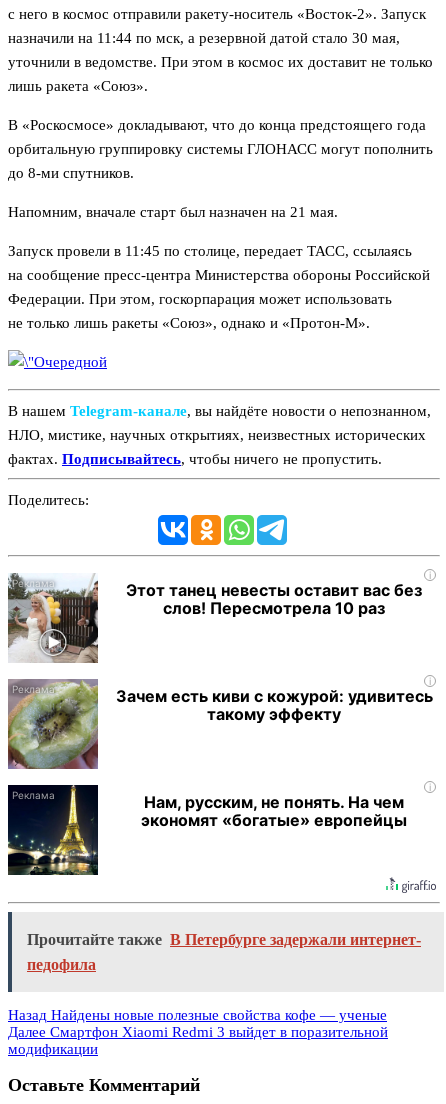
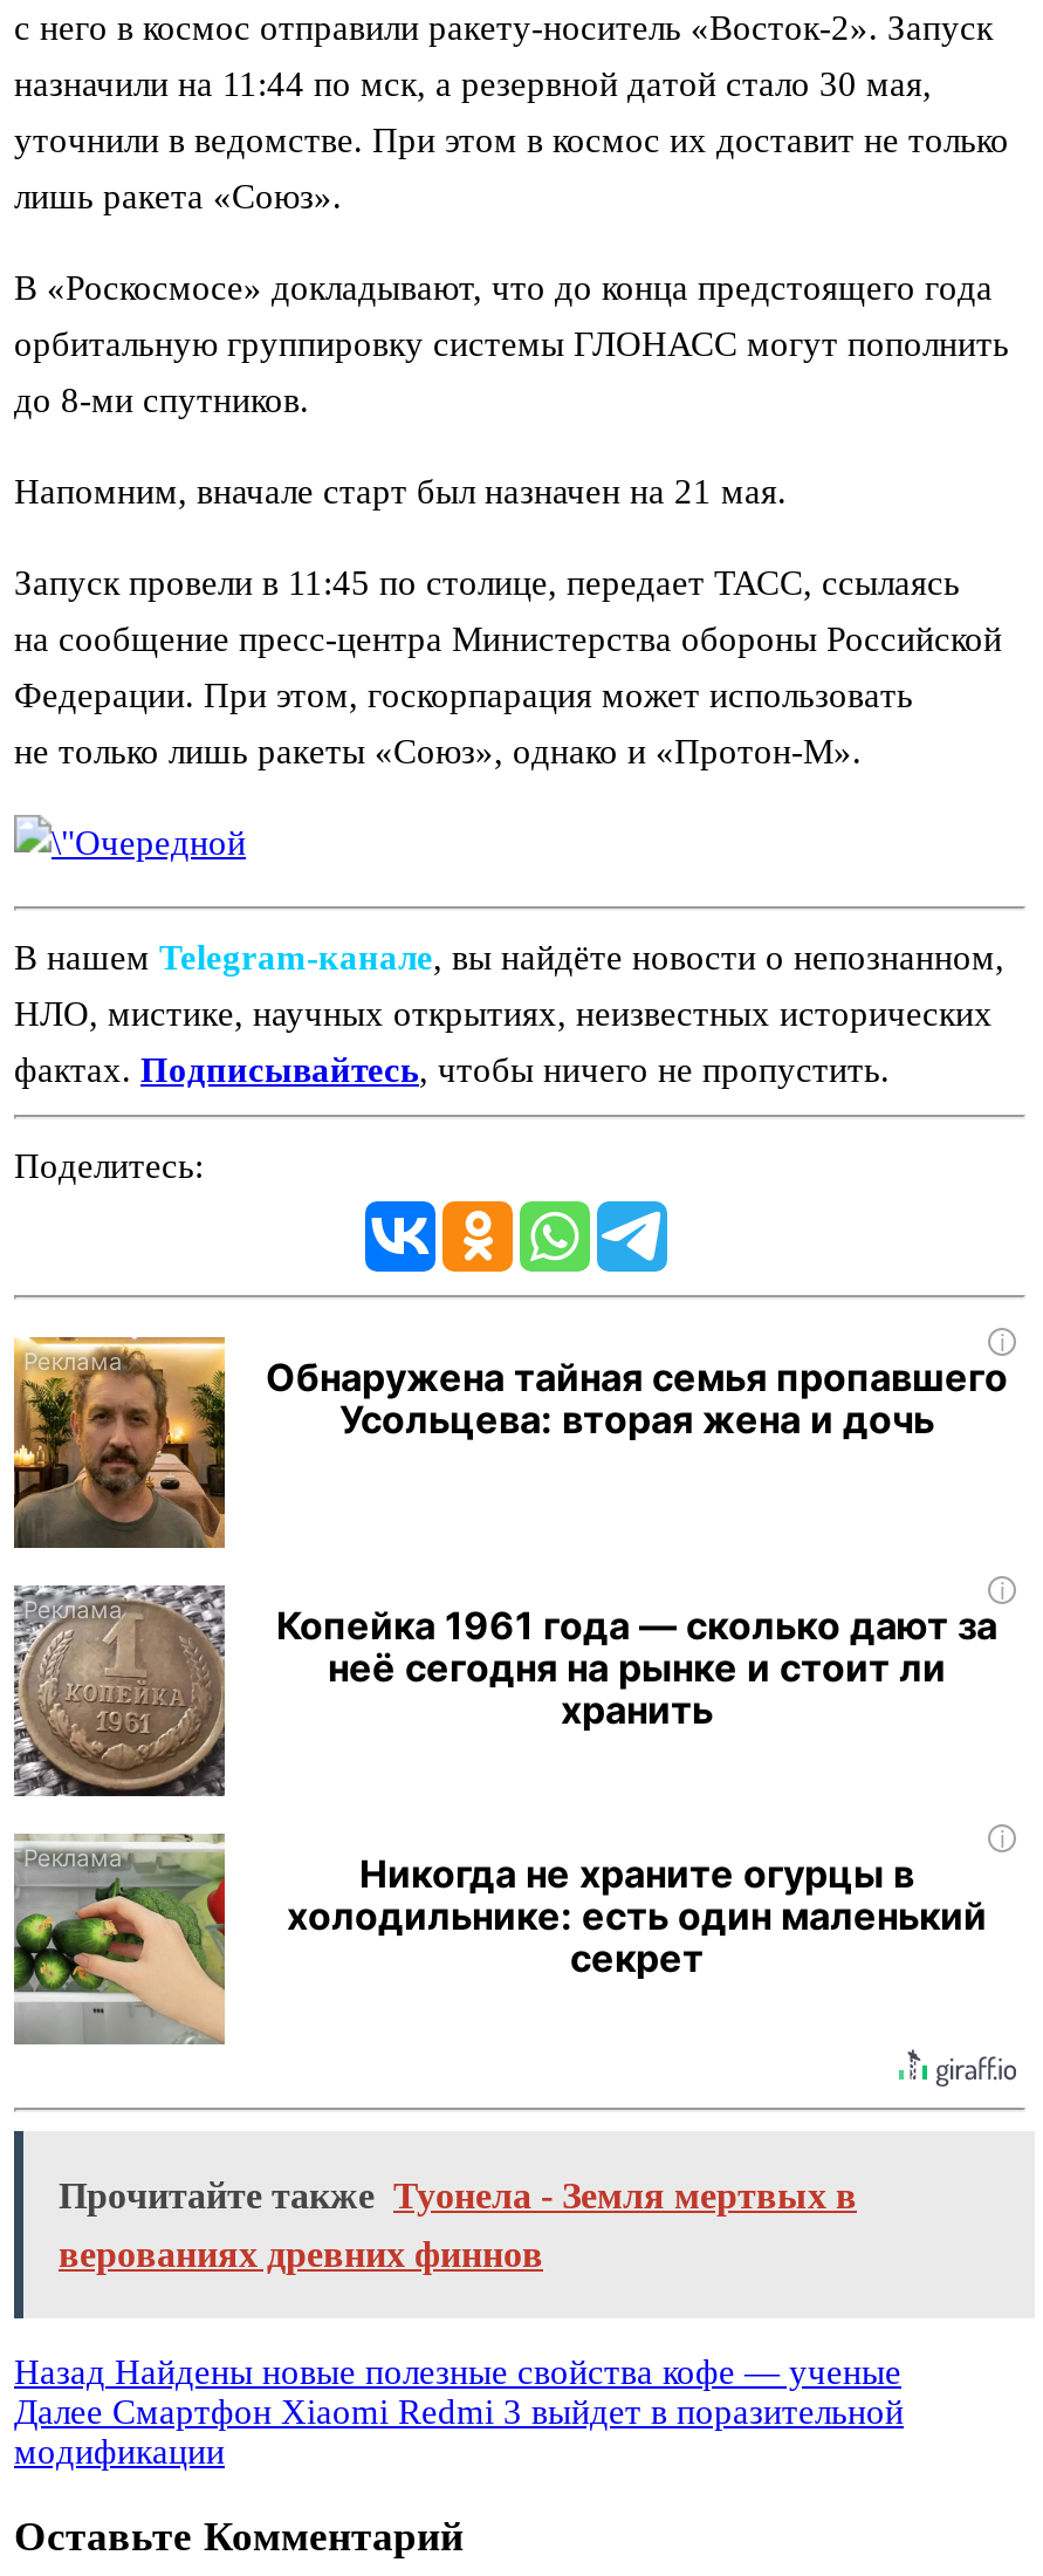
- [image]
- Этот танец невесты оставит вас без
- слов! Пересмотрела 10 раз
+ [image]
+ Обнаружена тайная семья пропавшего
+ Усольцева: вторая жена и дочь

- [image]
- Зачем есть киви с кожурой: удивитесь
- такому эффекту
+ [image]
+ Копейка 1961 года — сколько дают за
+ неё сегодня на рынке и стоит ли
+ хранить

- [image]
+ [image]

- Нам, русским, не понять. На чем
- экономят «богатые» европейцы
+ Никогда не храните огурцы в
+ холодильнике: есть один маленький
+ секрет

- Прочитайте также В Петербурге задержали интернет-
+ Прочитайте также Туонела - Земля мертвых в

- педофила
+ верованиях древних финнов
